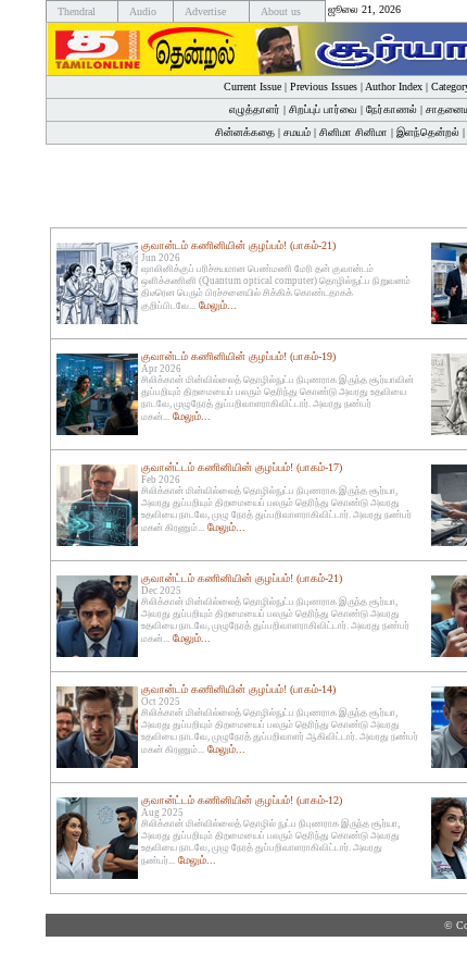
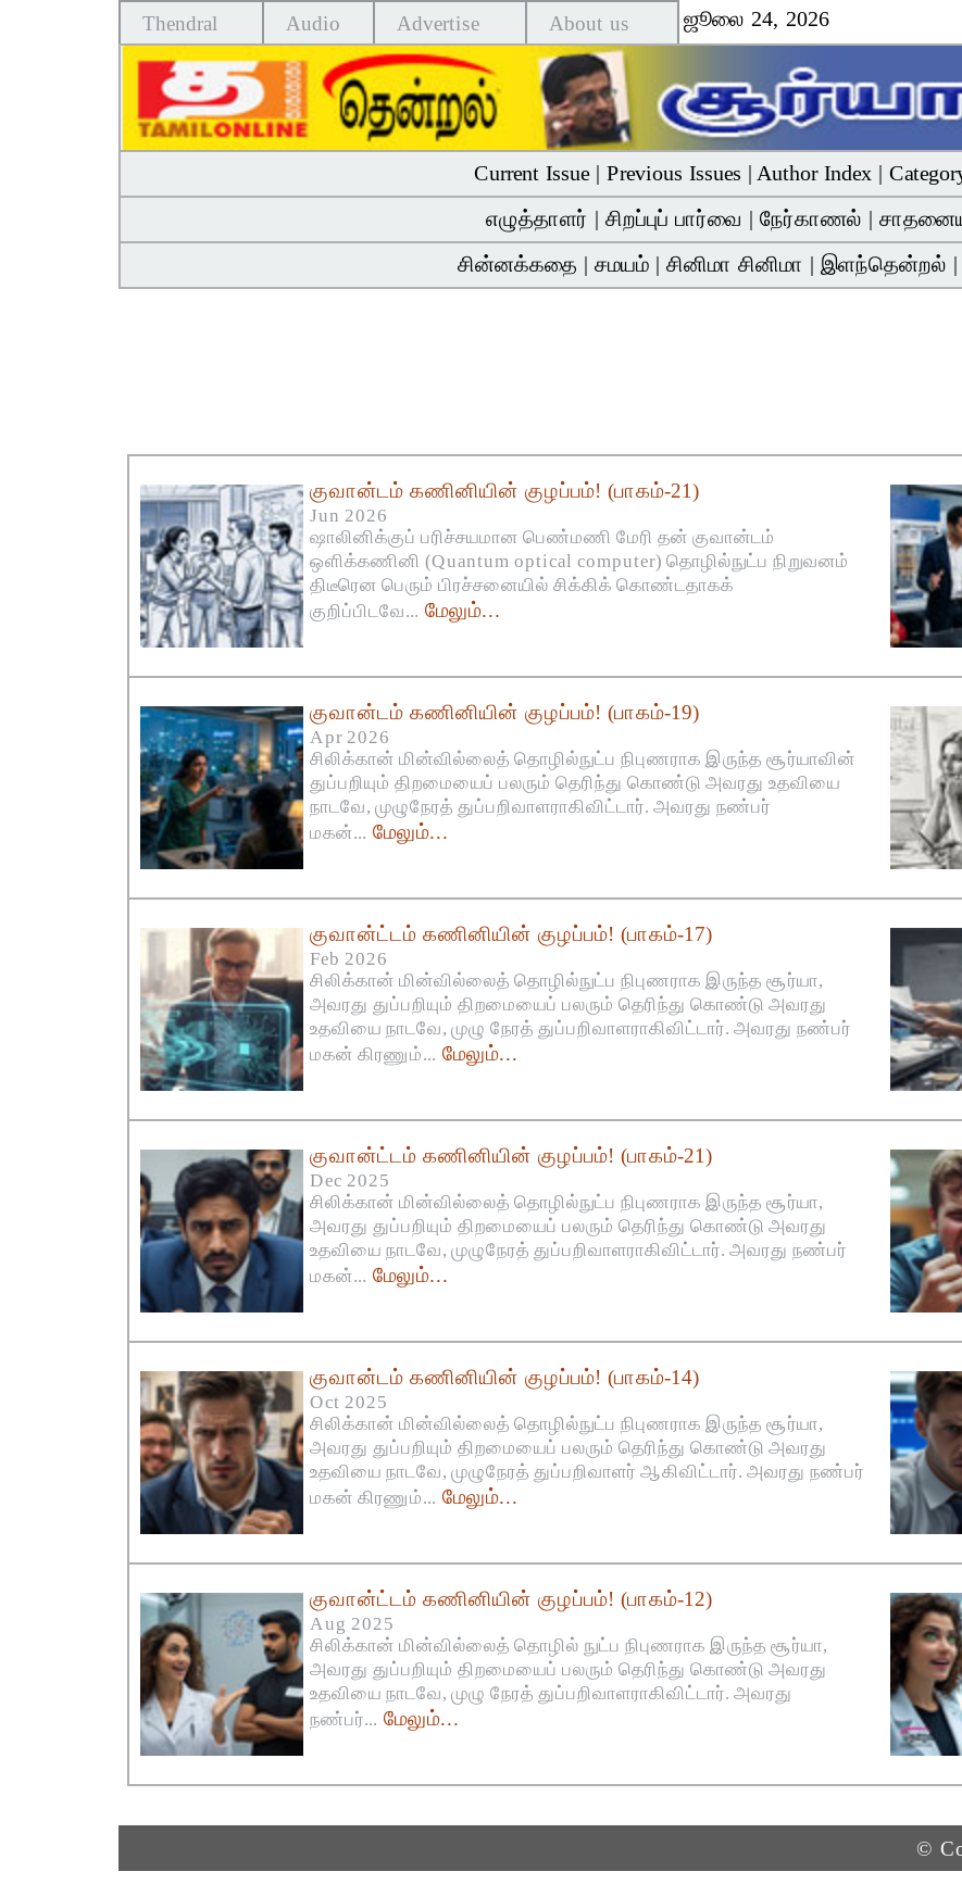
- ஜூலை 21, 2026
+ ஜூலை 24, 2026
